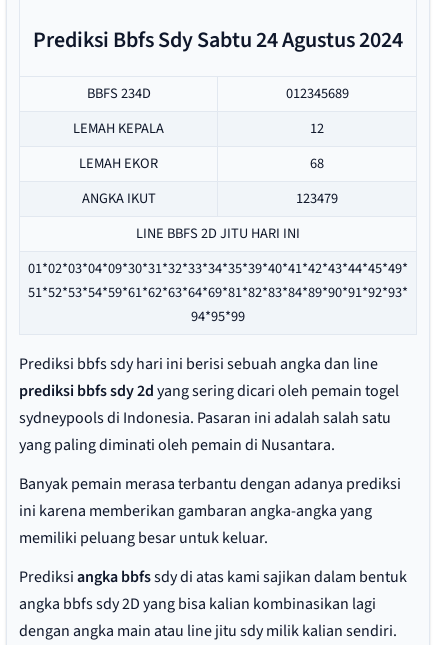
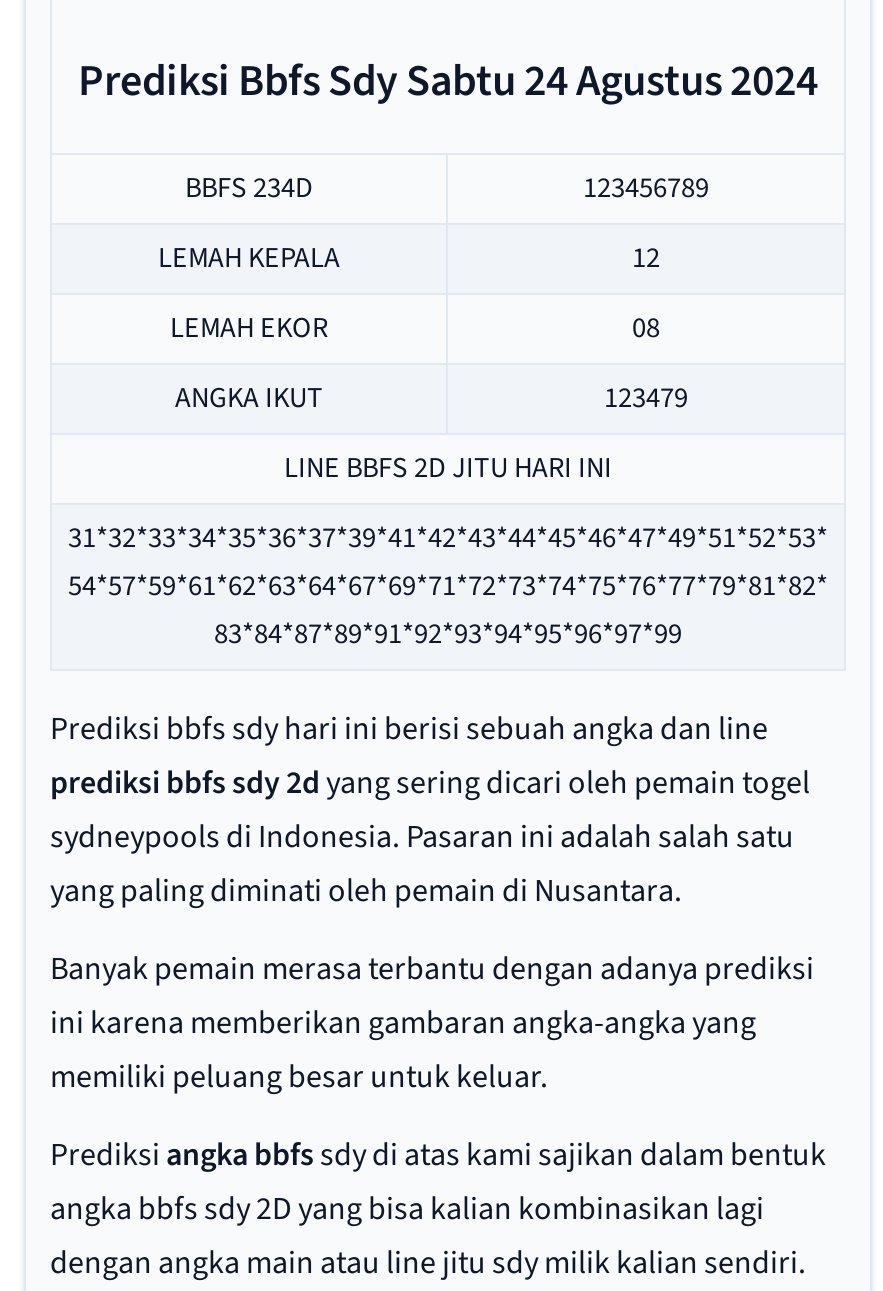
- 012345689
+ 123456789

- 68
+ 08

- 01*02*03*04*09*30*31*32*33*34*35*39*40*41*42*43*44*45*49*
+ 31*32*33*34*35*36*37*39*41*42*43*44*45*46*47*49*51*52*53*

- 51*52*53*54*59*61*62*63*64*69*81*82*83*84*89*90*91*92*93*
+ 54*57*59*61*62*63*64*67*69*71*72*73*74*75*76*77*79*81*82*

- 94*95*99
+ 83*84*87*89*91*92*93*94*95*96*97*99
